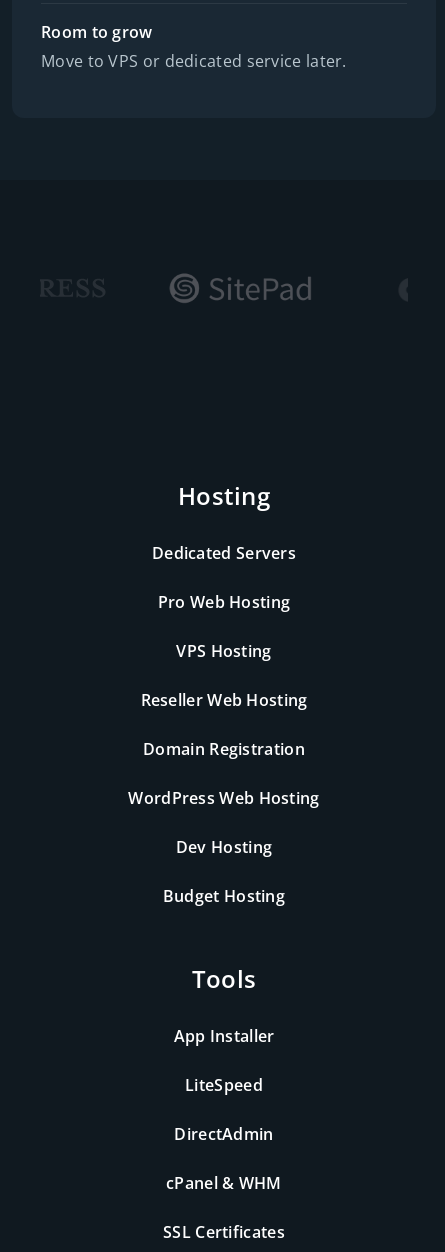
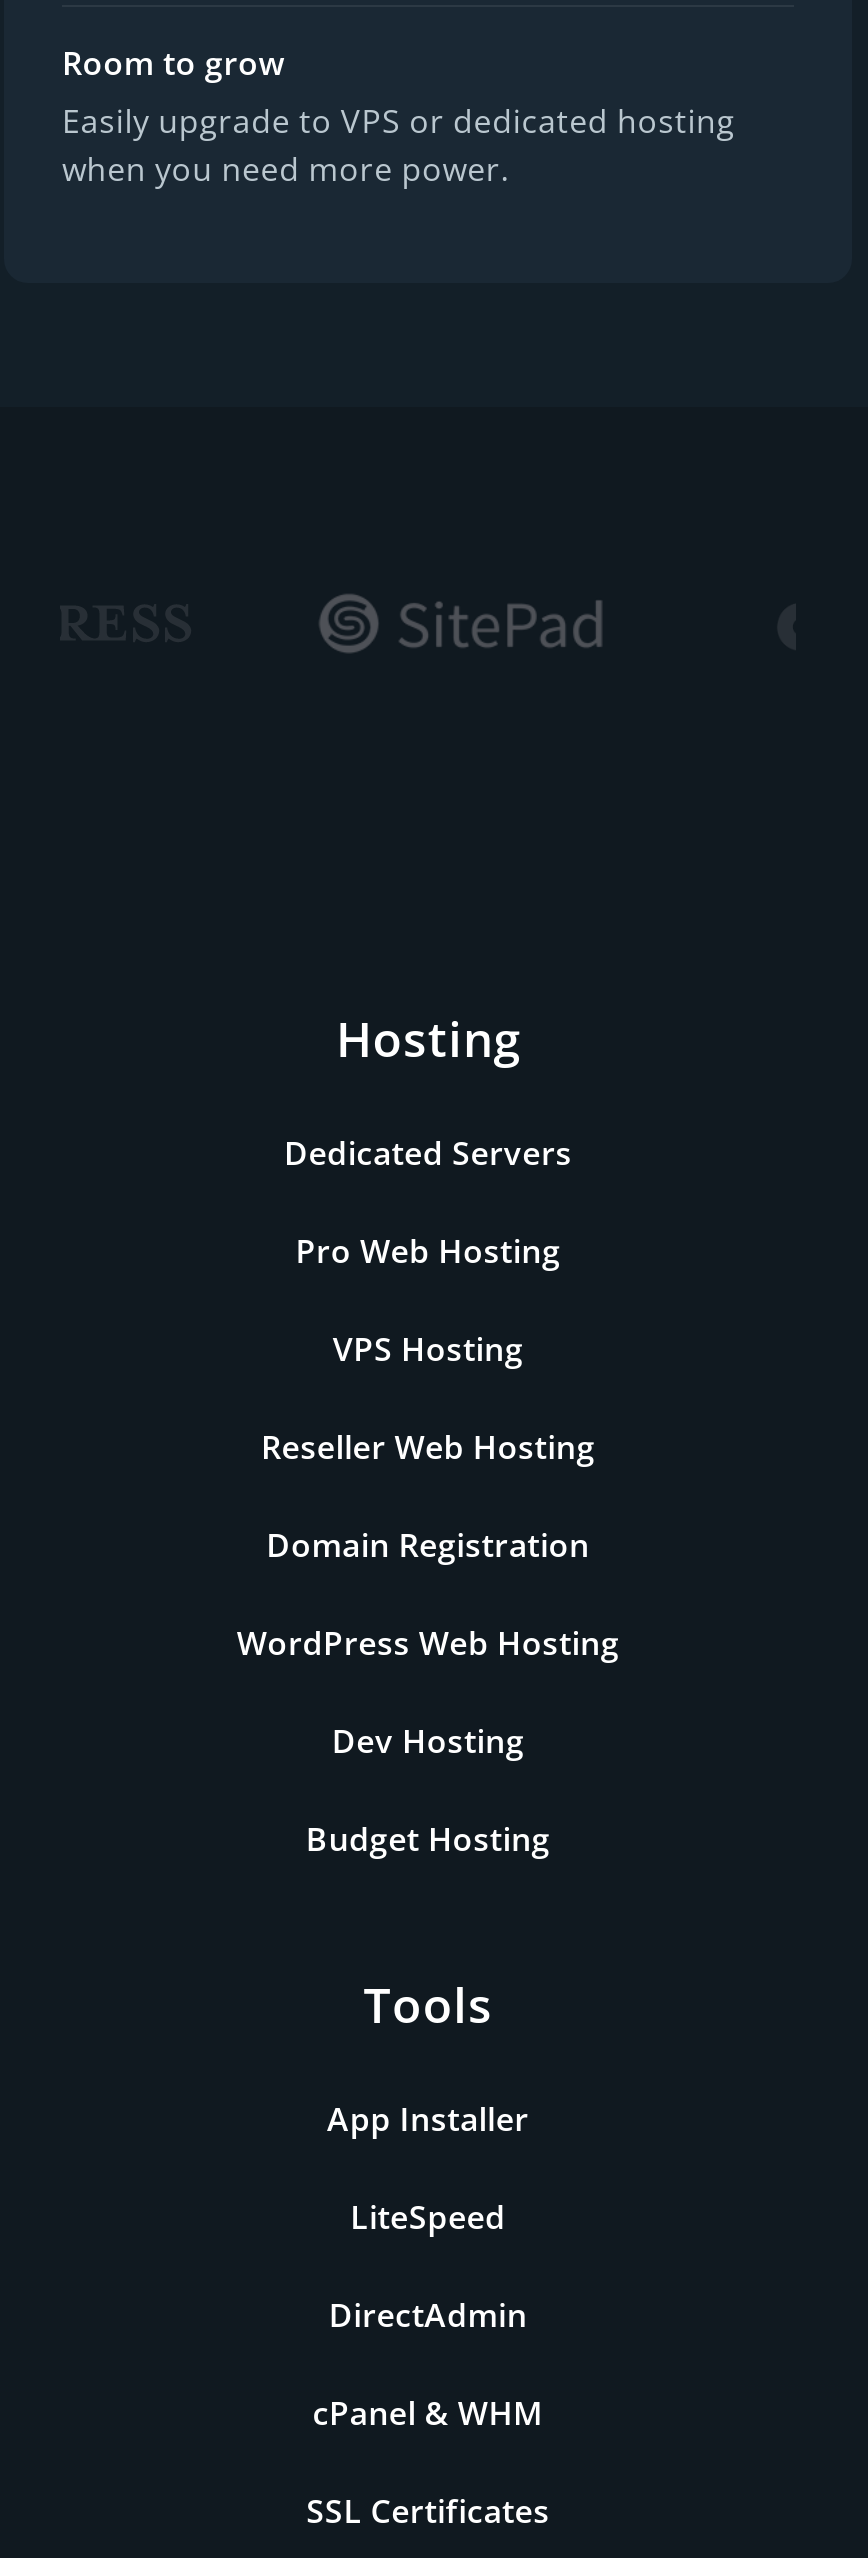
- Move to VPS or dedicated service later.
+ Easily upgrade to VPS or dedicated hosting
+ when you need more power.
